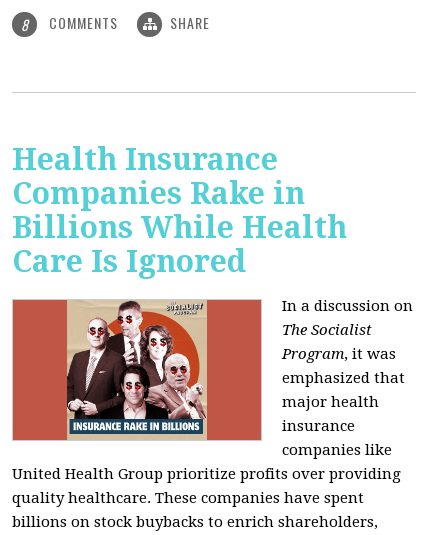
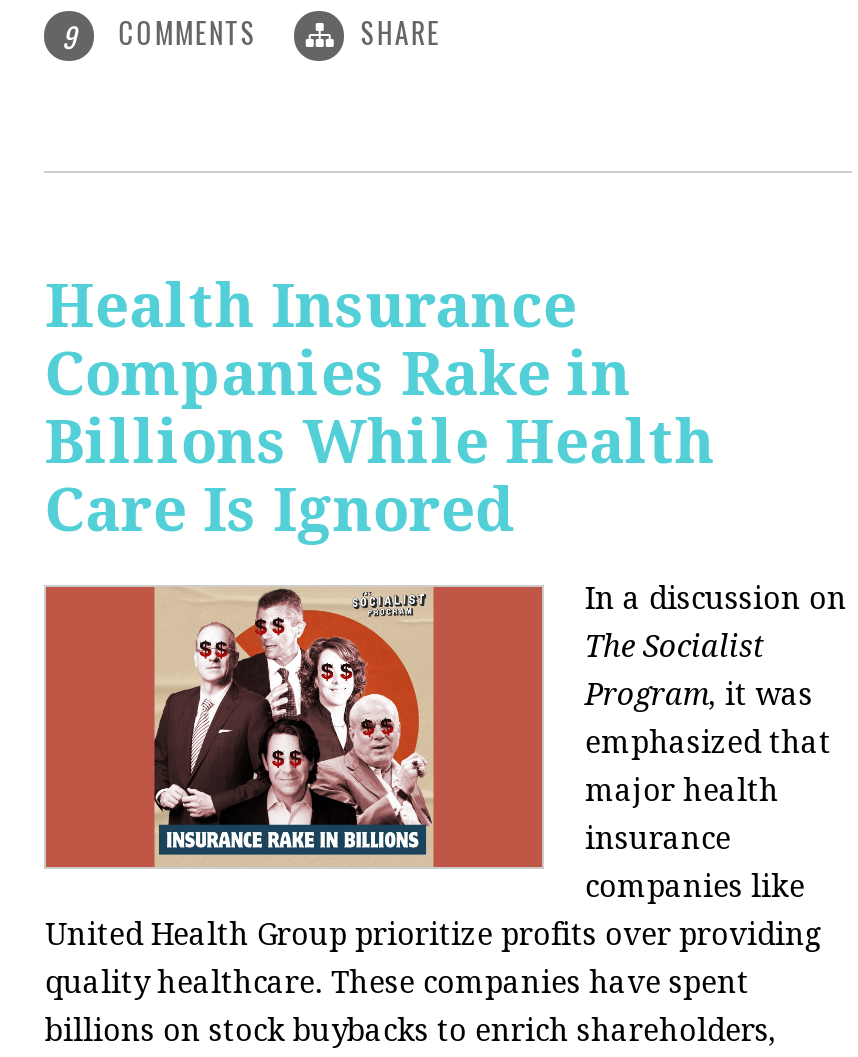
- 8 COMMENTS
+ 9 COMMENTS
